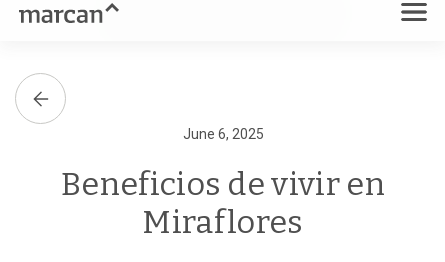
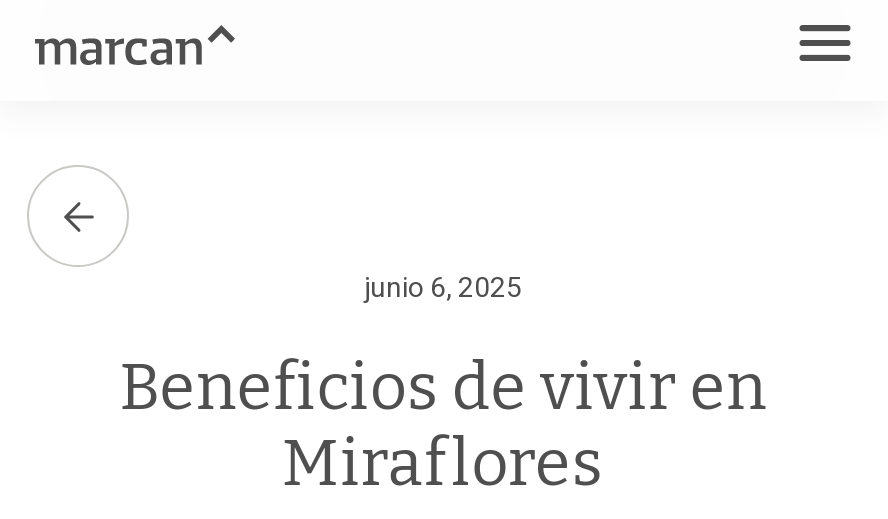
- June 6, 2025
+ junio 6, 2025
